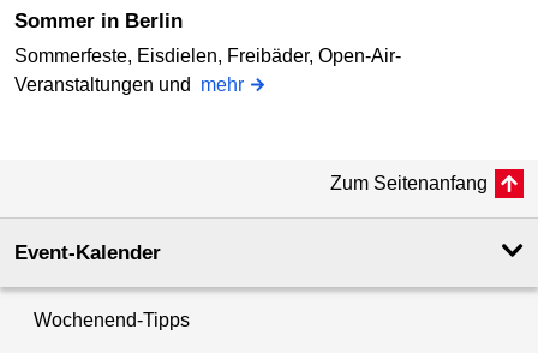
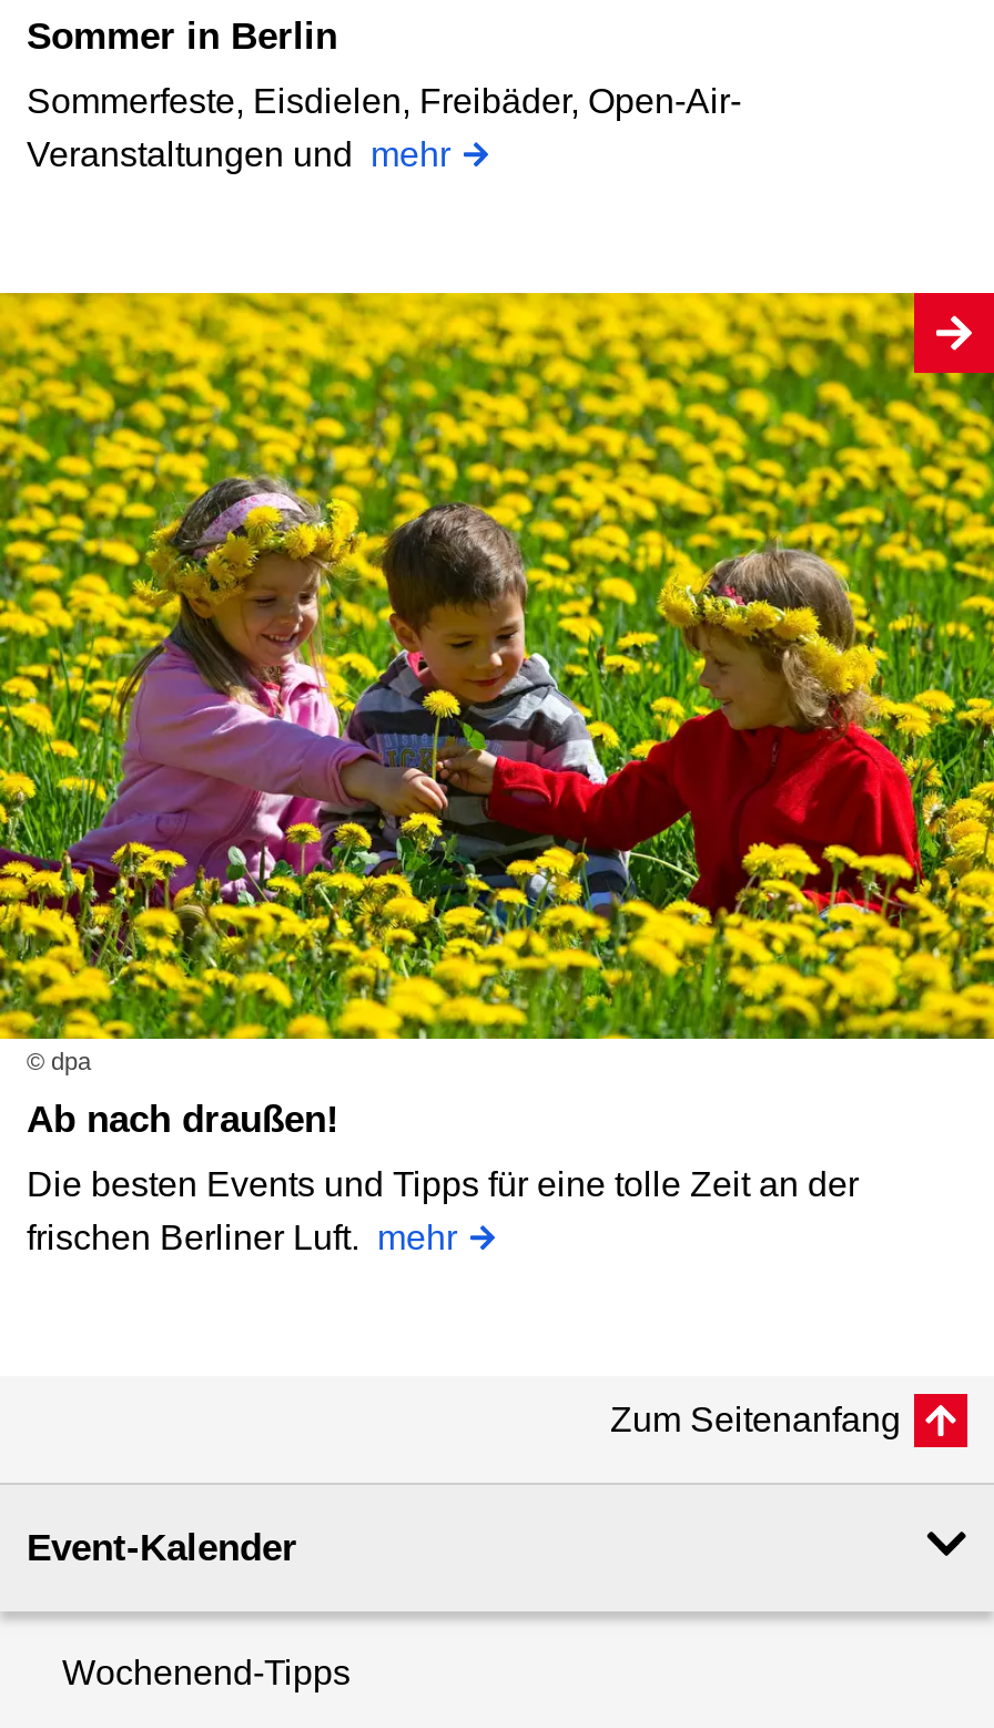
+ [image]
+ © dpa
+ Ab nach draußen!
+ Die besten Events und Tipps für eine tolle Zeit an der
+ frischen Berliner Luft. mehr
